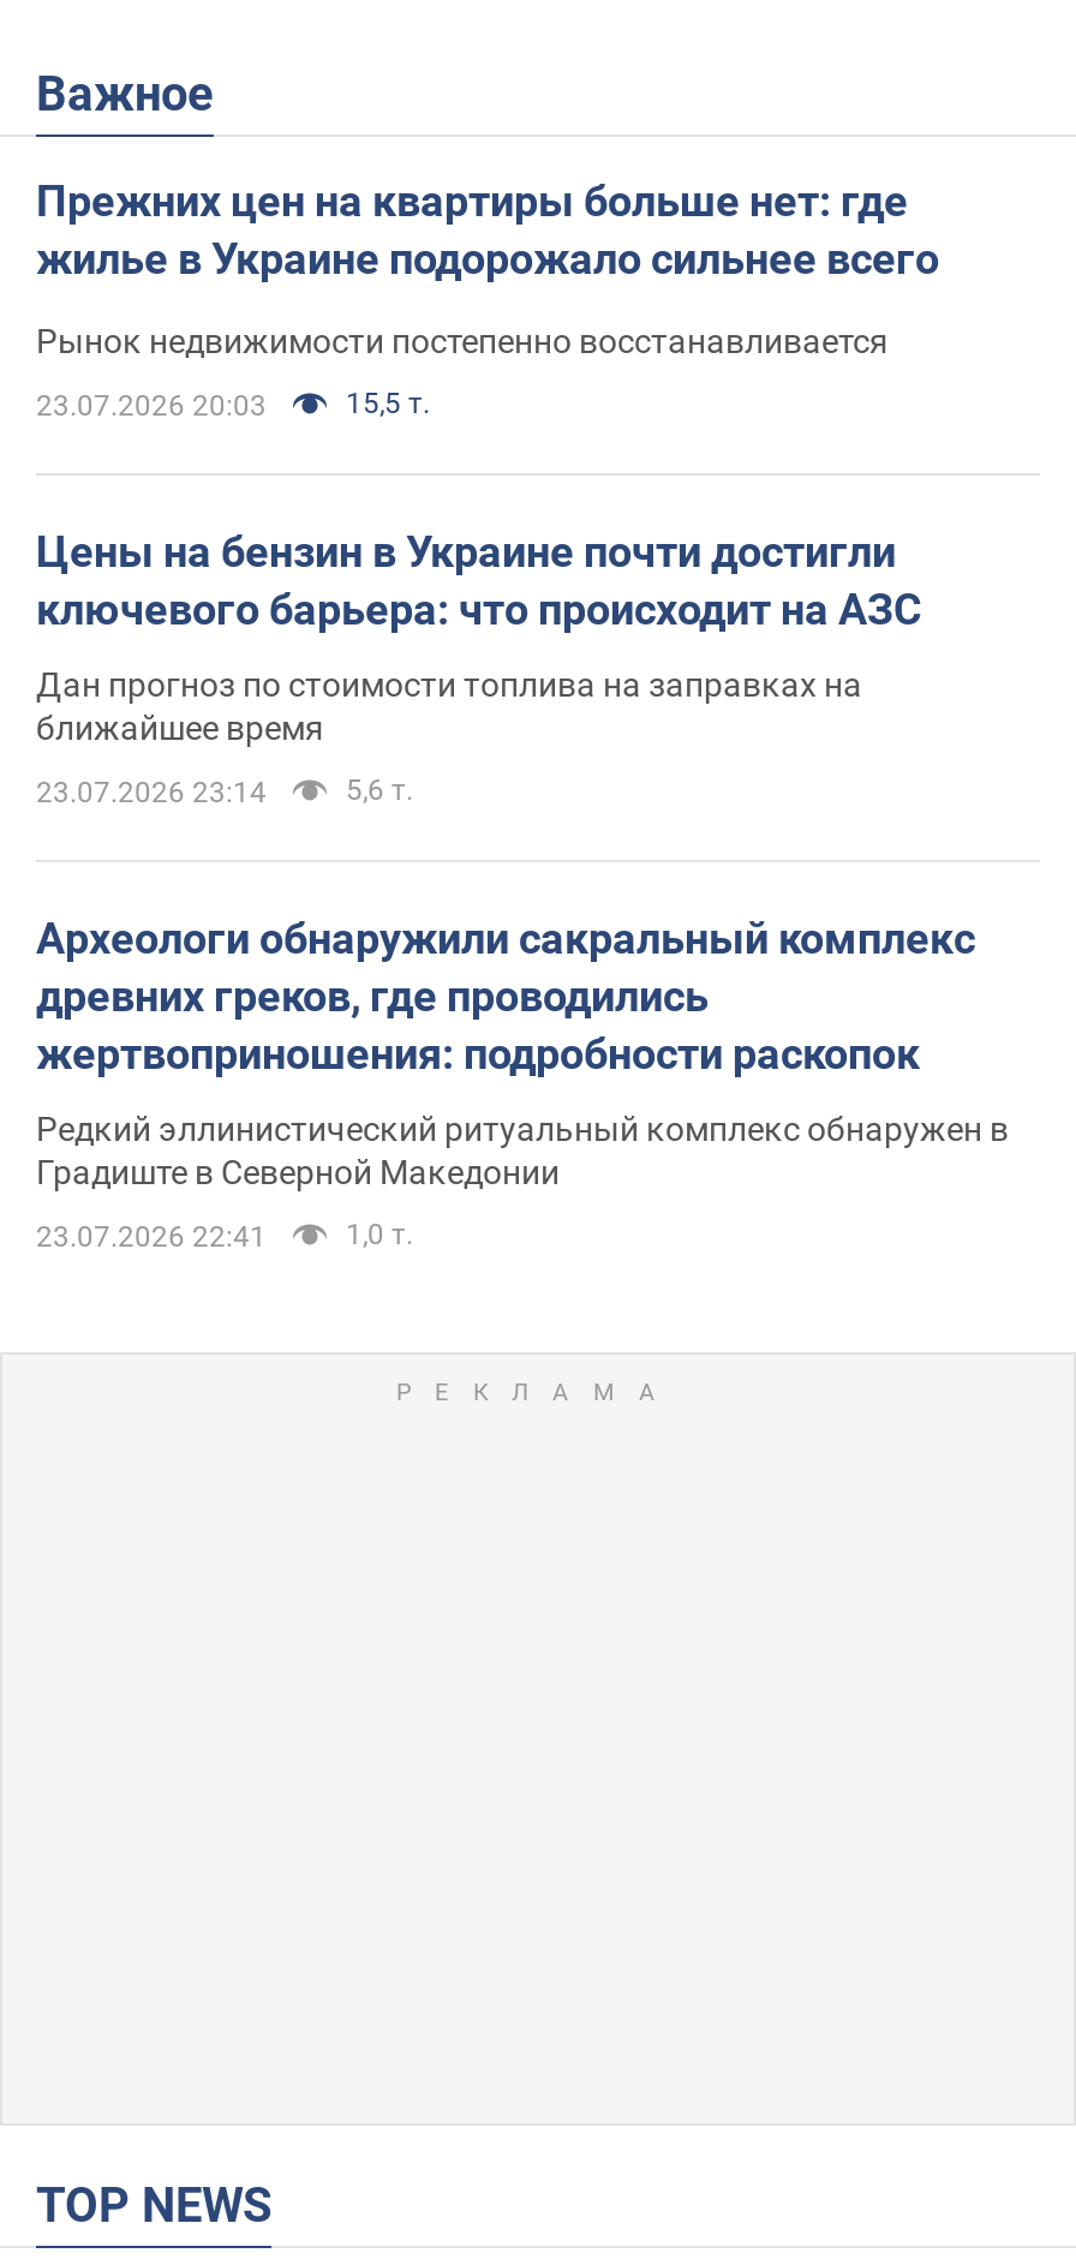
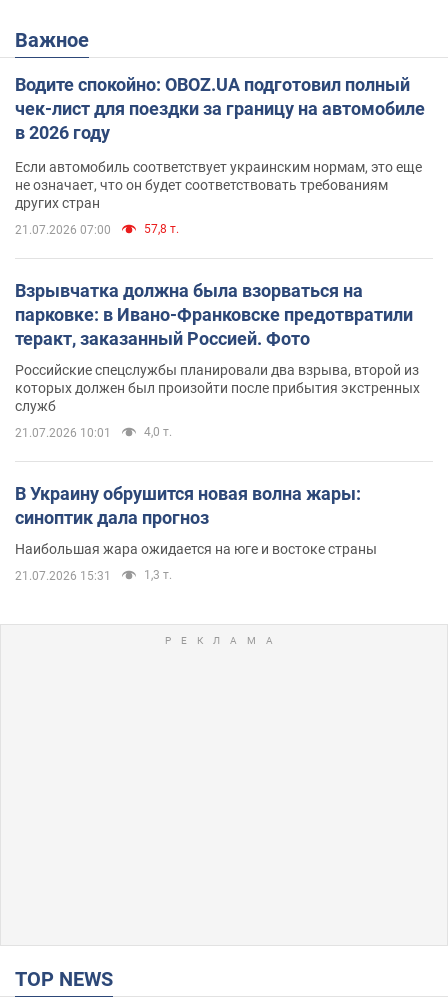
- Прежних цен на квартиры больше нет: где
- жилье в Украине подорожало сильнее всего
+ Водите спокойно: OBOZ.UA подготовил полный
+ чек-лист для поездки за границу на автомобиле
+ в 2026 году

- Рынок недвижимости постепенно восстанавливается
+ Если автомобиль соответствует украинским нормам, это еще
+ не означает, что он будет соответствовать требованиям
+ других стран

- 23.07.2026 20:03
- 15,5 т.
+ 21.07.2026 07:00
+ 57,8 т.

- Цены на бензин в Украине почти достигли
- ключевого барьера: что происходит на АЗС
+ Взрывчатка должна была взорваться на
+ парковке: в Ивано-Франковске предотвратили
+ теракт, заказанный Россией. Фото

- Дан прогноз по стоимости топлива на заправках на
- ближайшее время
+ Российские спецслужбы планировали два взрыва, второй из
+ которых должен был произойти после прибытия экстренных
+ служб

- 23.07.2026 23:14
- 5,6 т.
+ 21.07.2026 10:01
+ 4,0 т.

- Археологи обнаружили сакральный комплекс
- древних греков, где проводились
- жертвоприношения: подробности раскопок
+ В Украину обрушится новая волна жары:
+ синоптик дала прогноз

- Редкий эллинистический ритуальный комплекс обнаружен в
- Градиште в Северной Македонии
+ Наибольшая жара ожидается на юге и востоке страны

- 23.07.2026 22:41
- 1,0 т.
+ 21.07.2026 15:31
+ 1,3 т.
